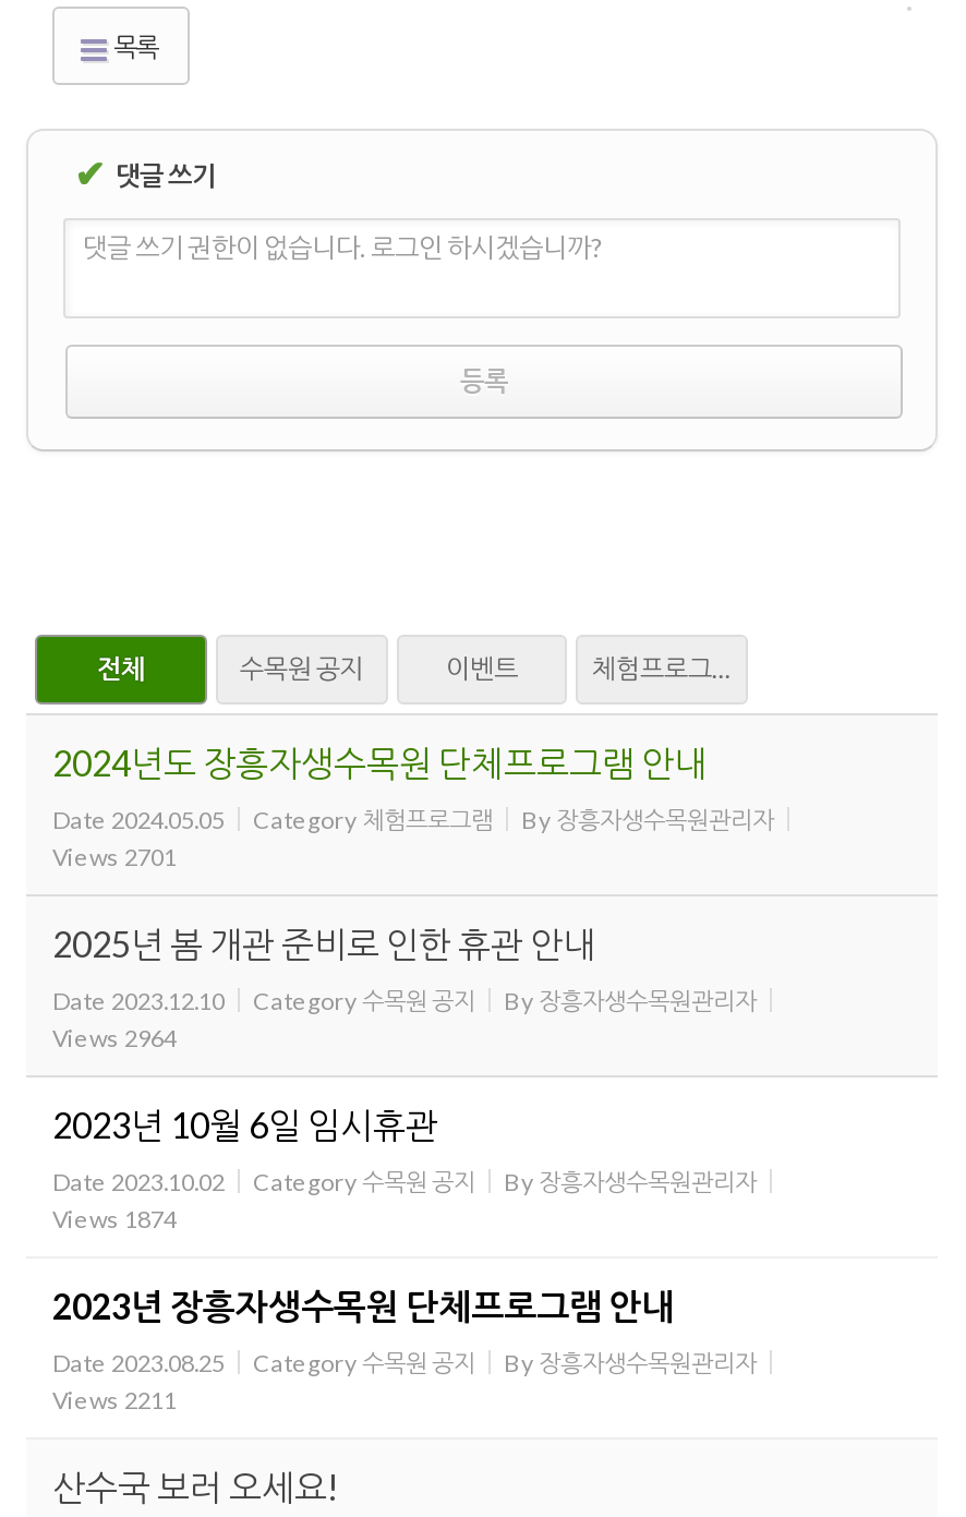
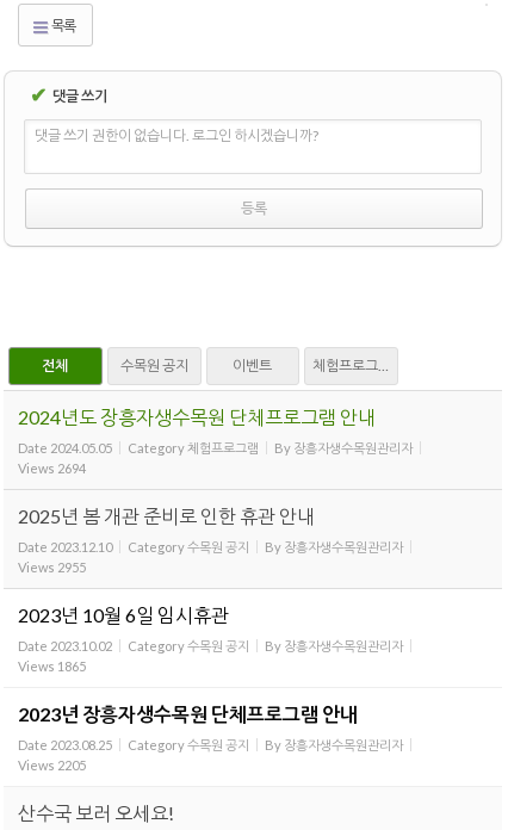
- Views 2701
+ Views 2694

- Views 2964
+ Views 2955

- Views 1874
+ Views 1865

- Views 2211
+ Views 2205
